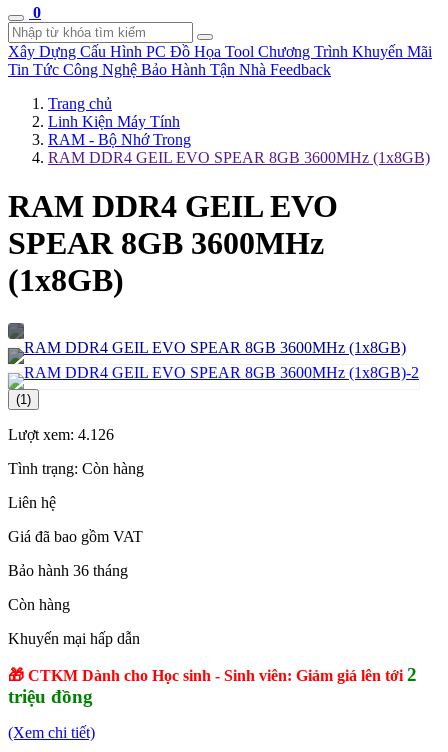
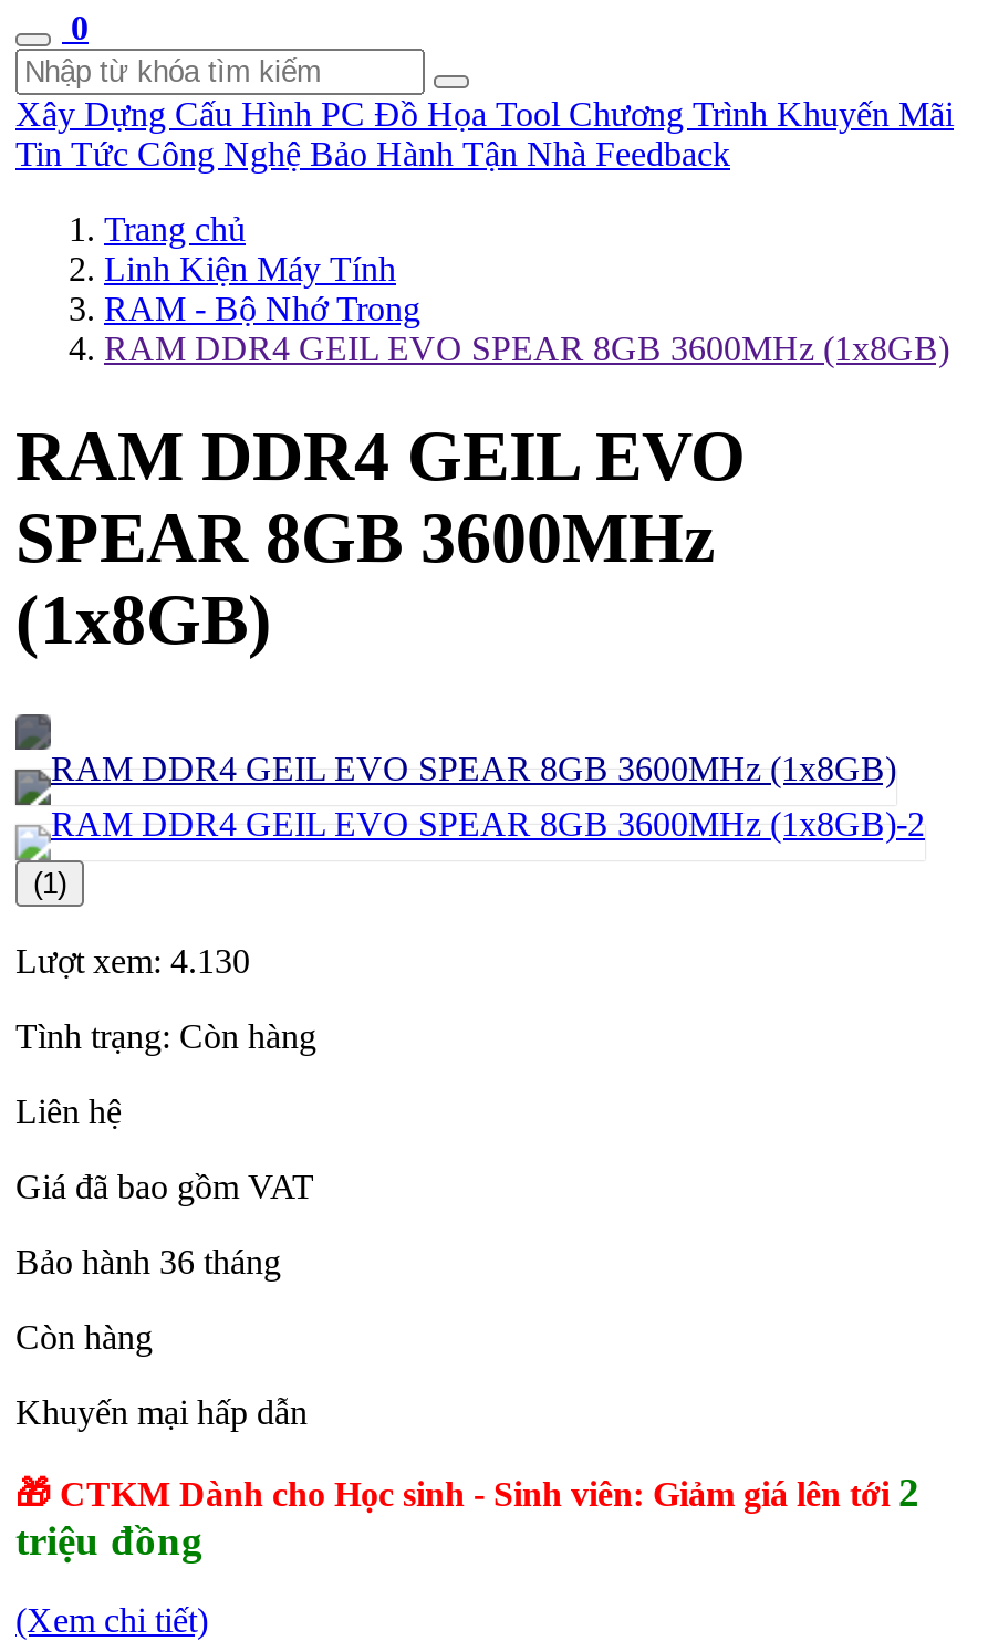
- Lượt xem: 4.126
+ Lượt xem: 4.130
